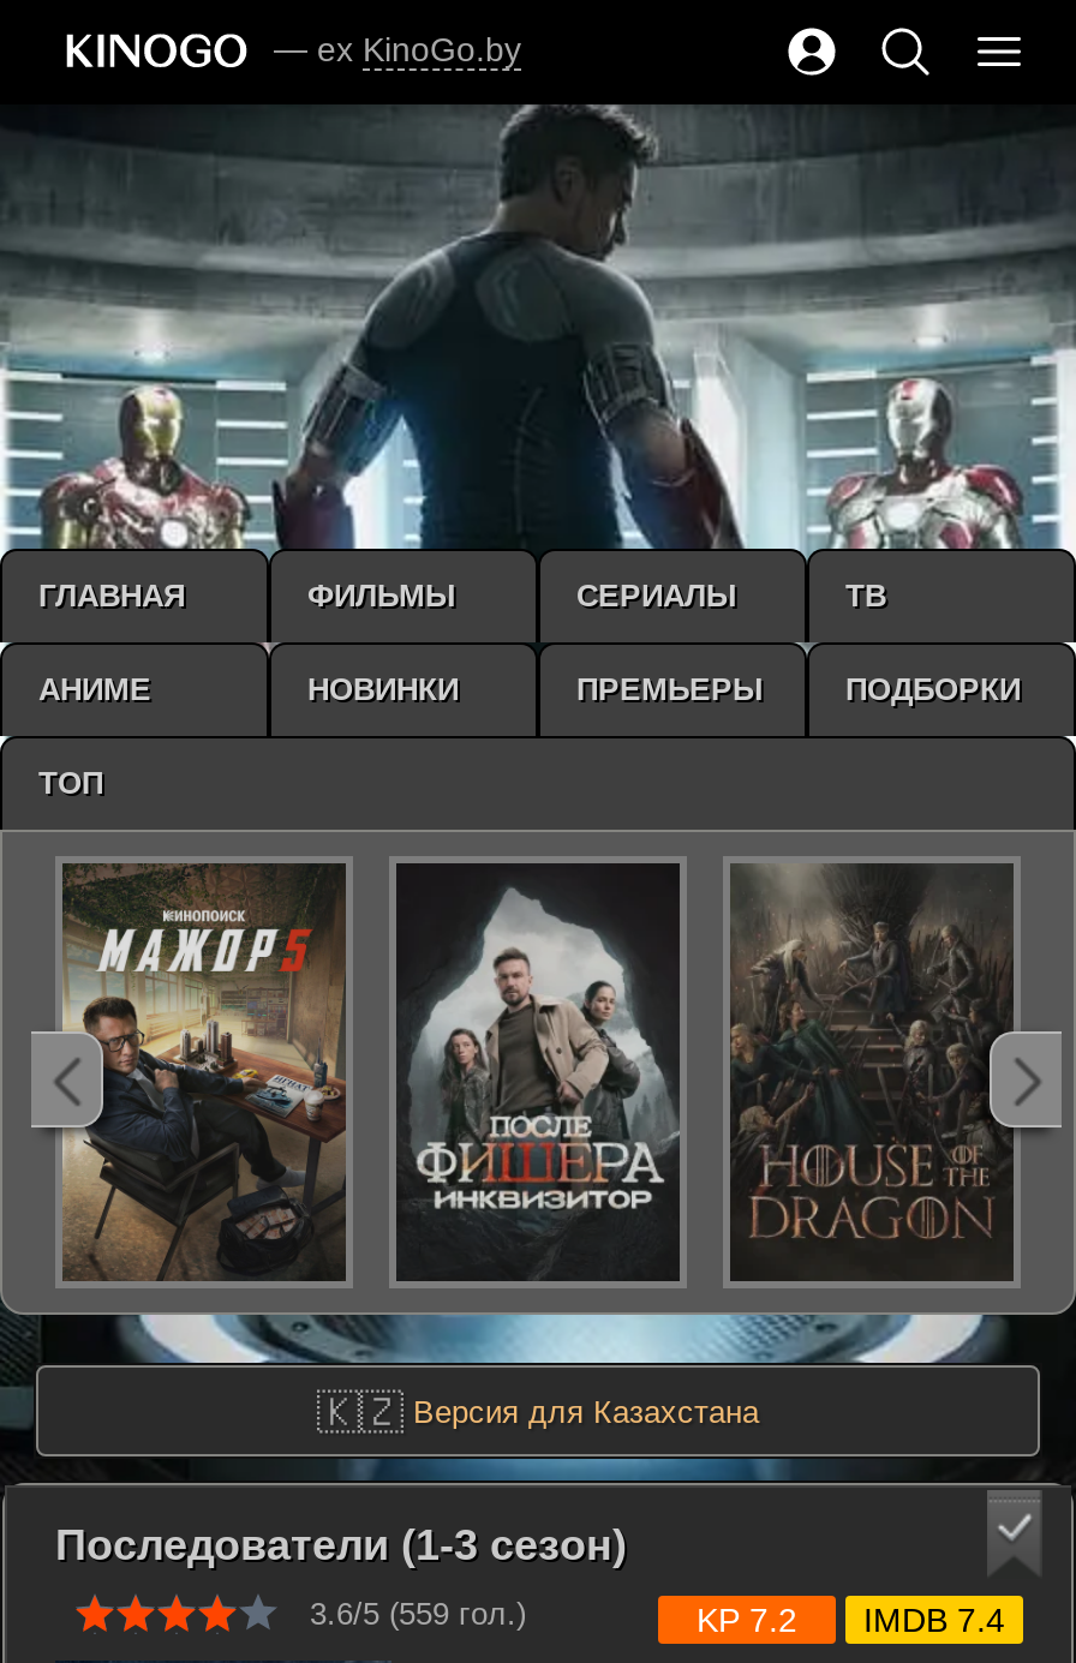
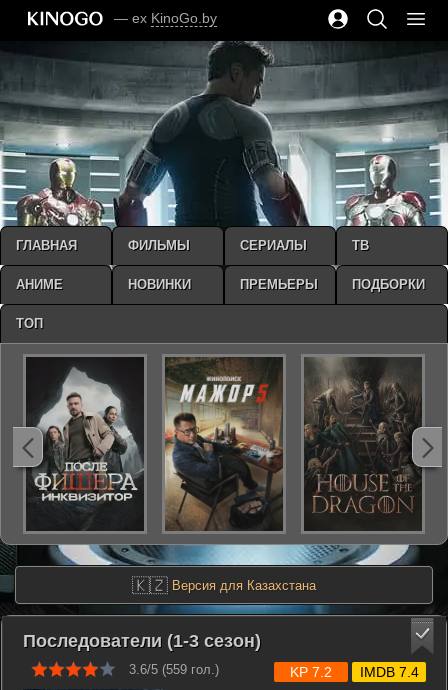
- [image]
+ [image]

- [image]
+ [image]
